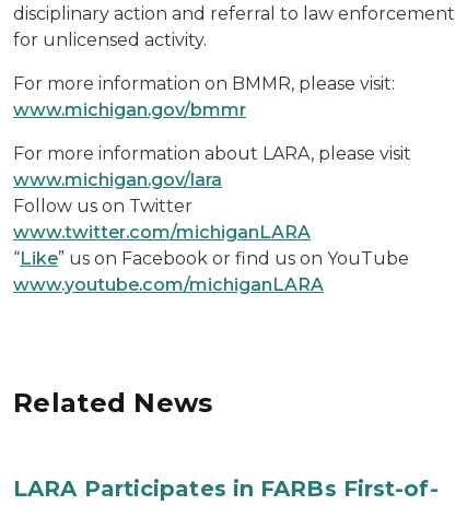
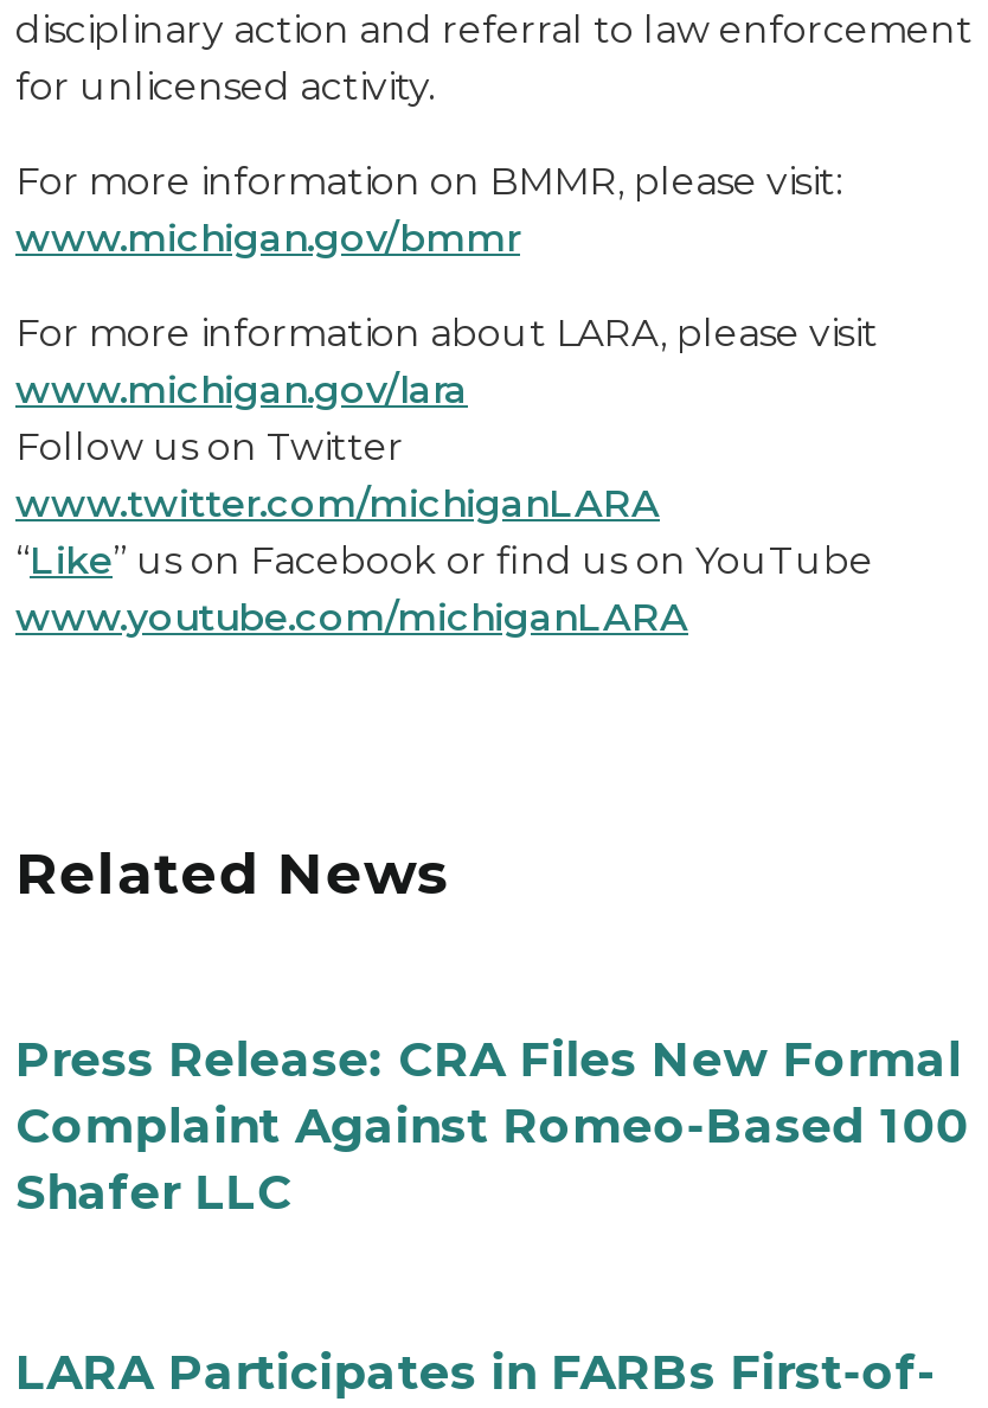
+ Press Release: CRA Files New Formal
+ Complaint Against Romeo-Based 100
+ Shafer LLC
